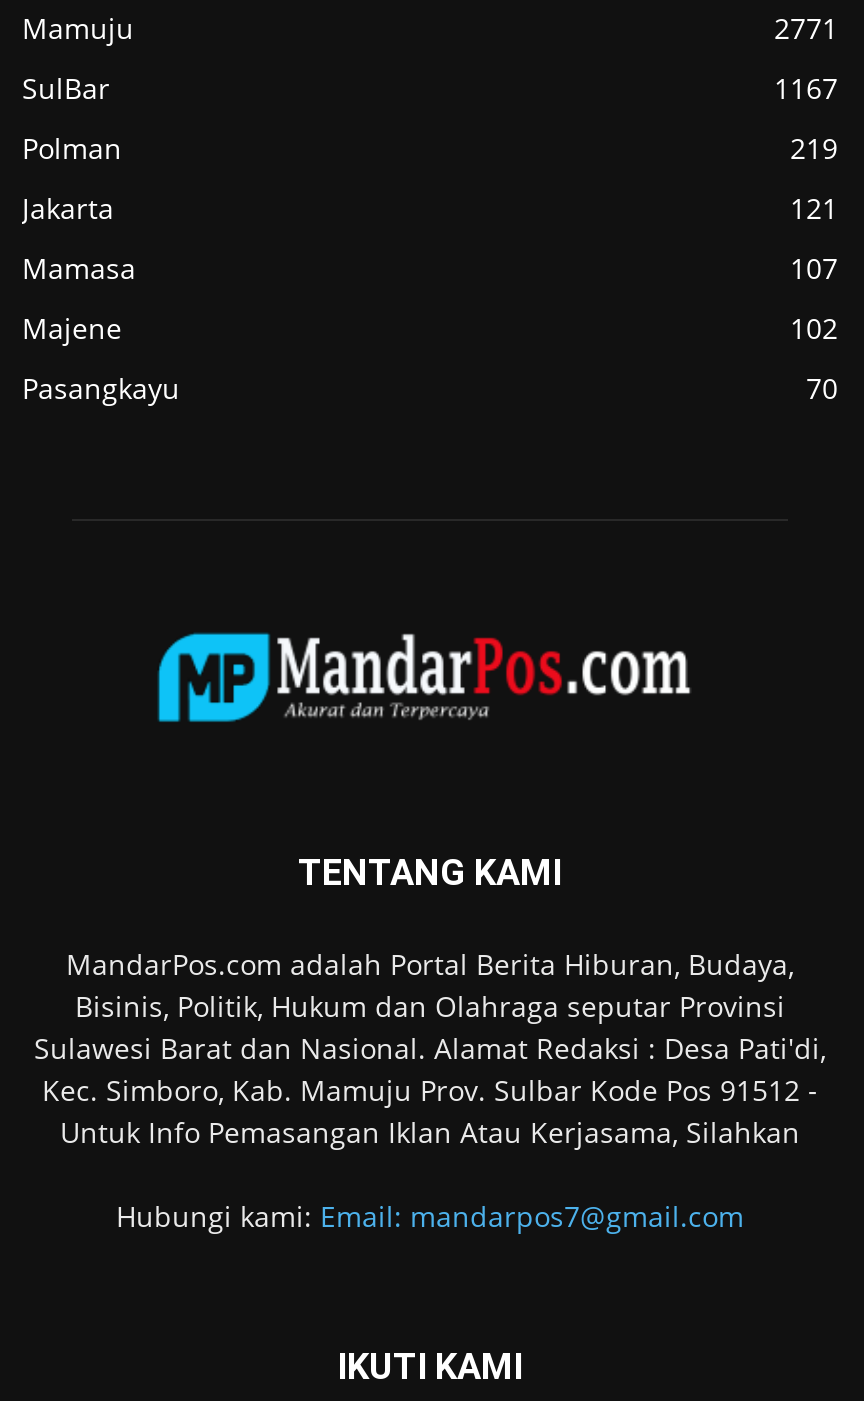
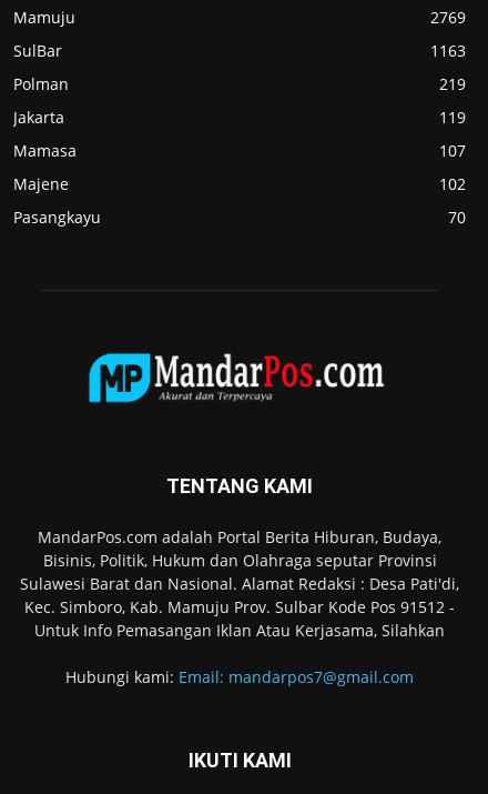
- 2771
+ 2769

- 1167
+ 1163

- 121
+ 119
